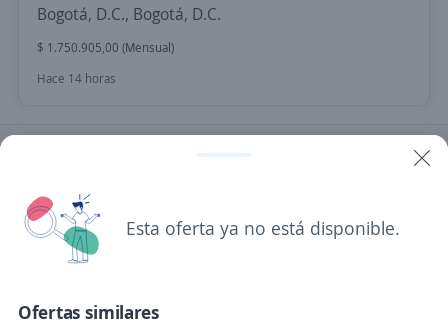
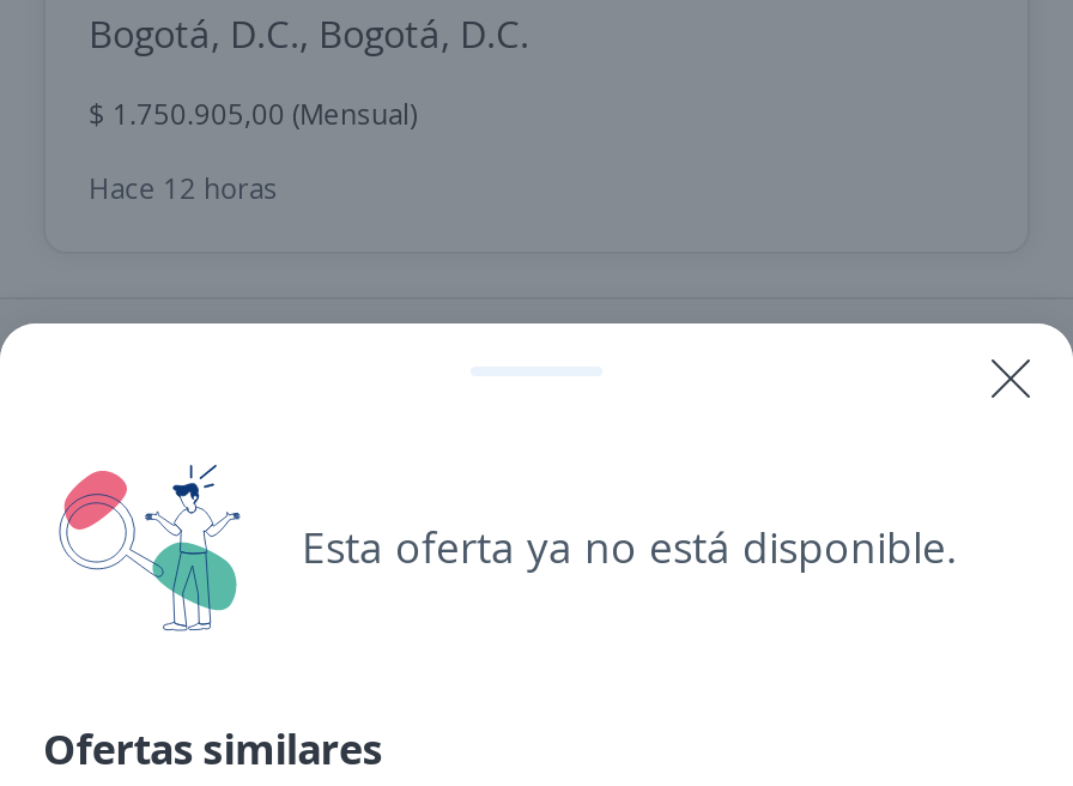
- Hace 14 horas
+ Hace 12 horas
